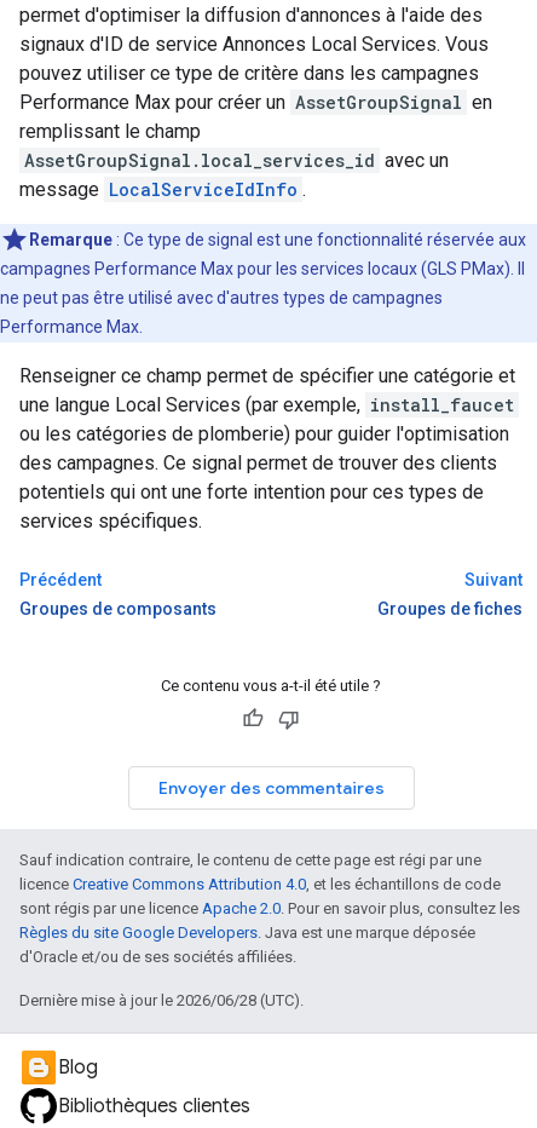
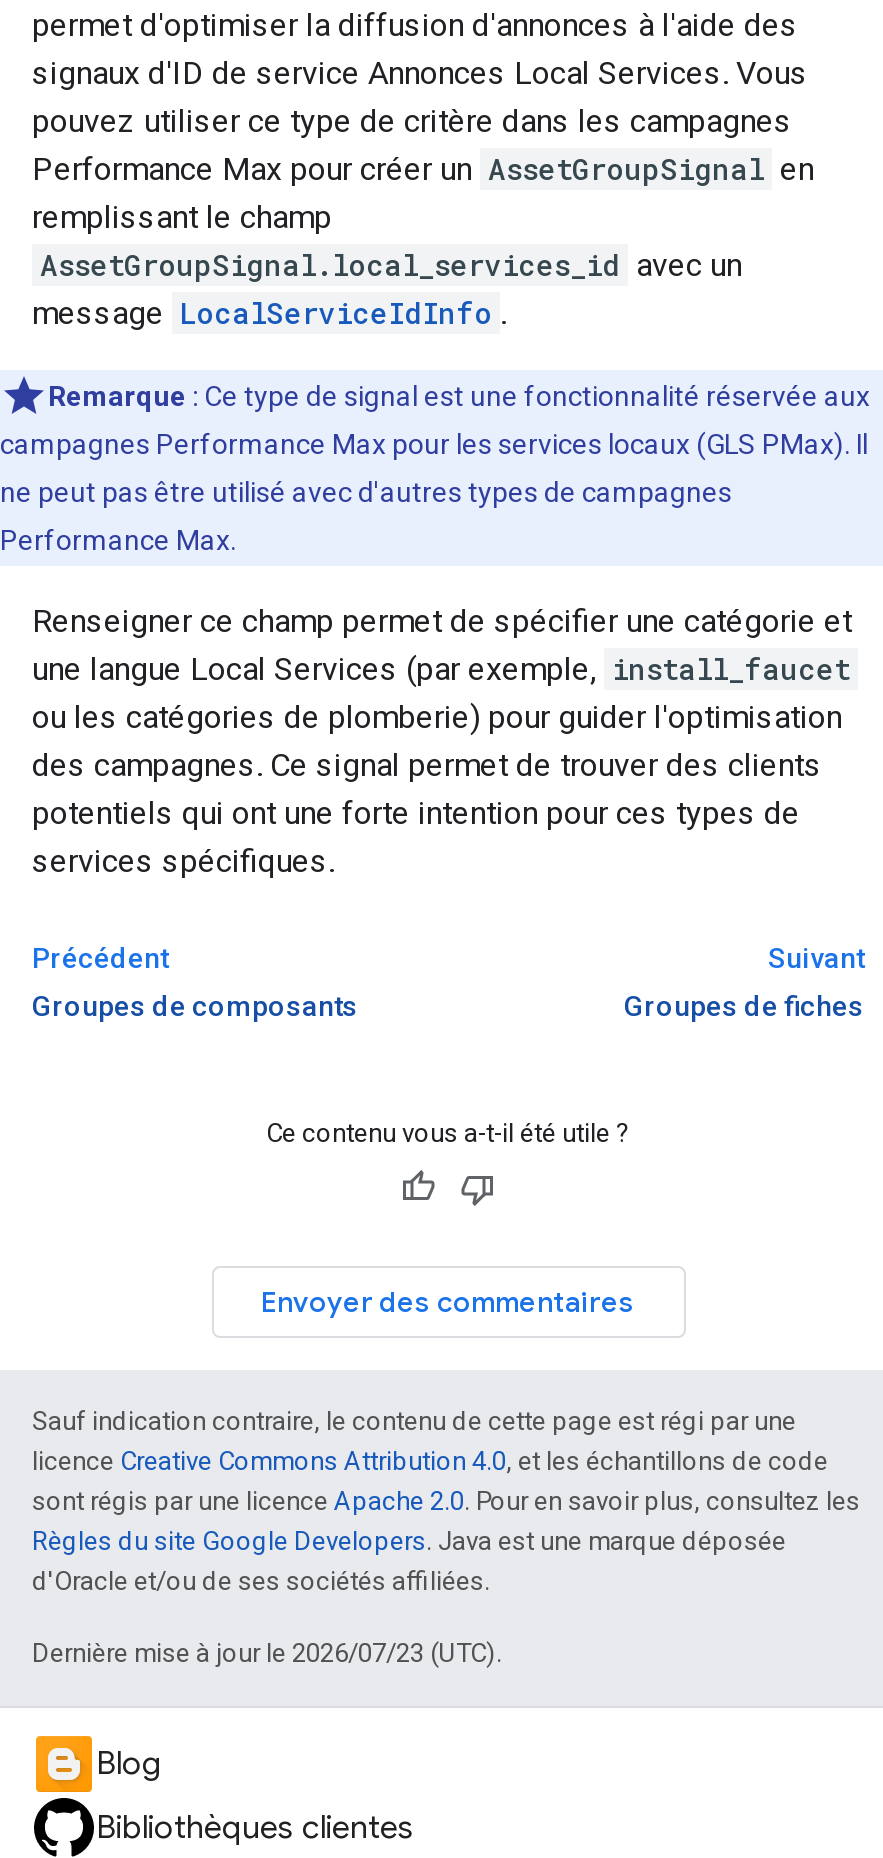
- Dernière mise à jour le 2026/06/28 (UTC).
+ Dernière mise à jour le 2026/07/23 (UTC).
